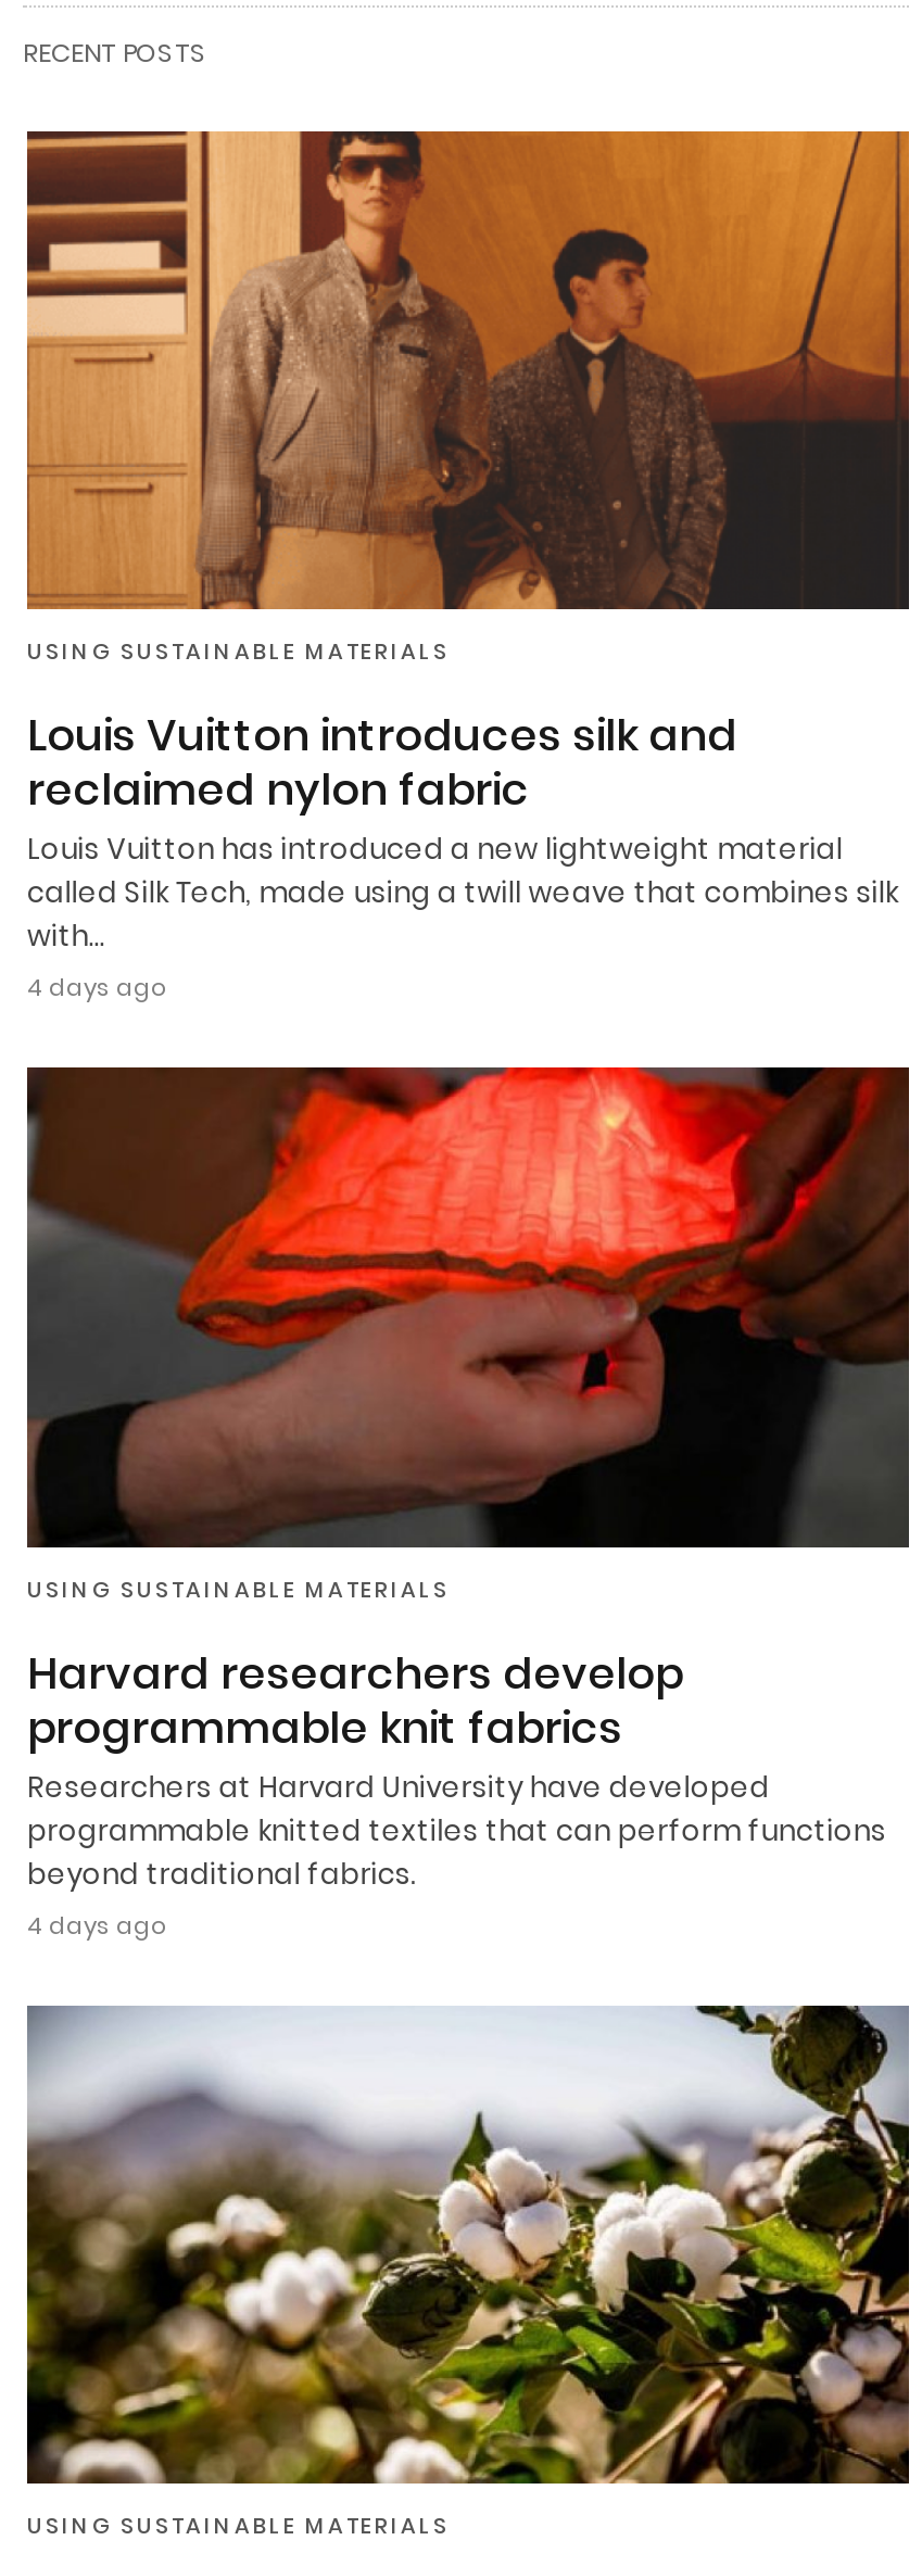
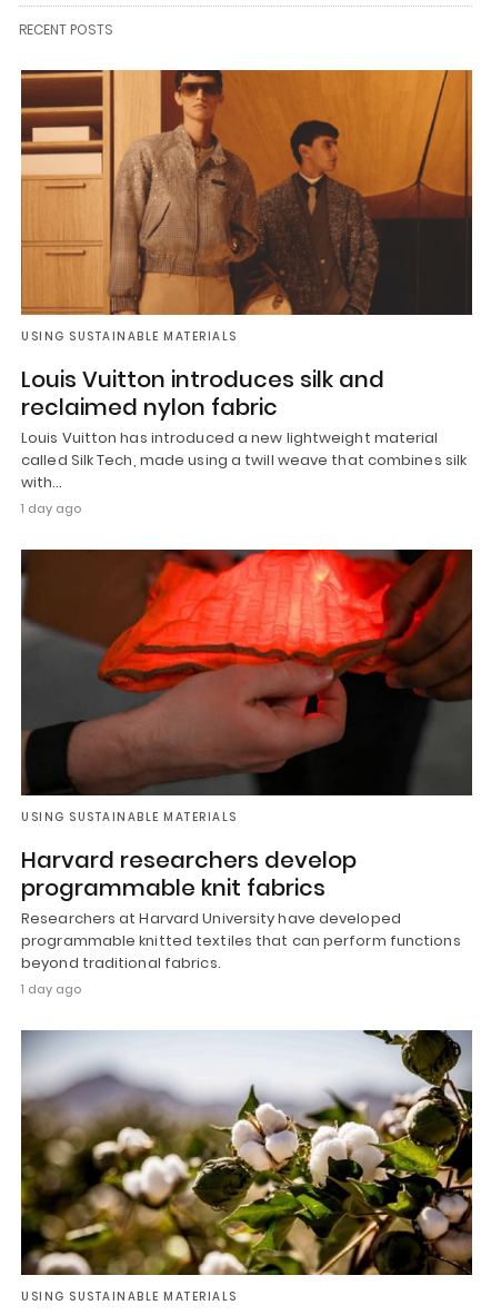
- 4 days ago
+ 1 day ago

- 4 days ago
+ 1 day ago
